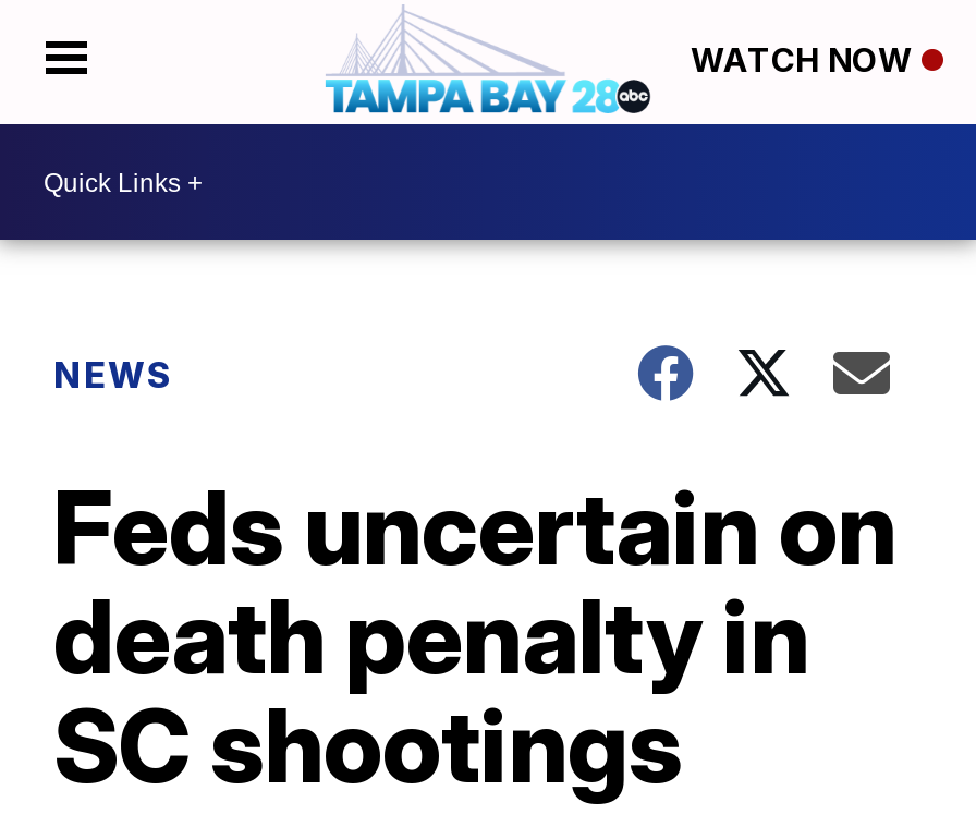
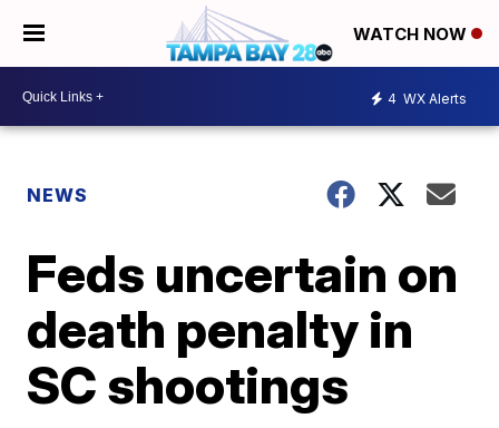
+ 4 WX Alerts
